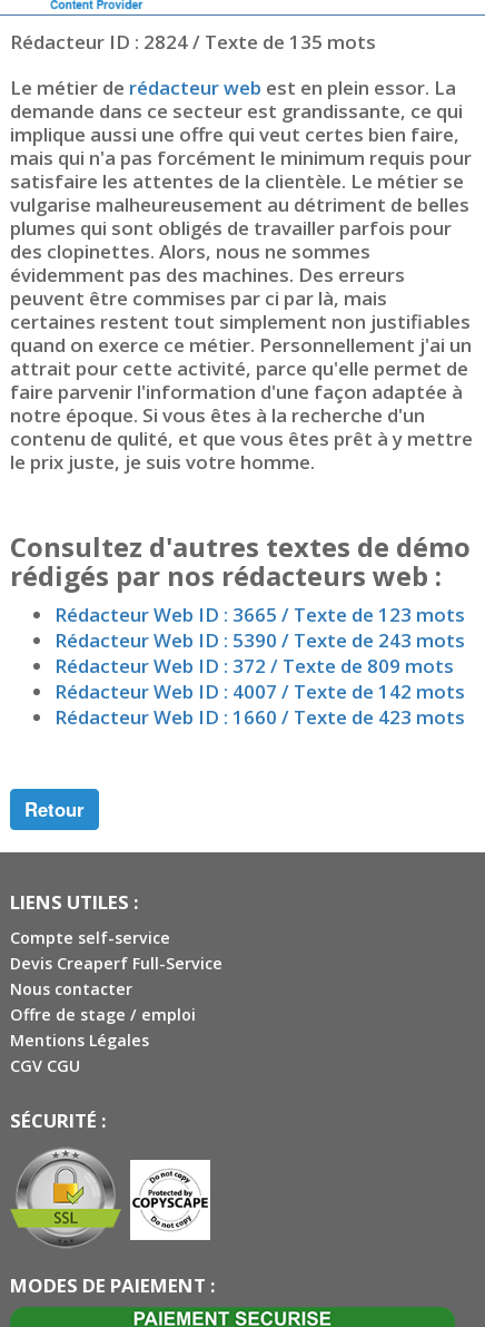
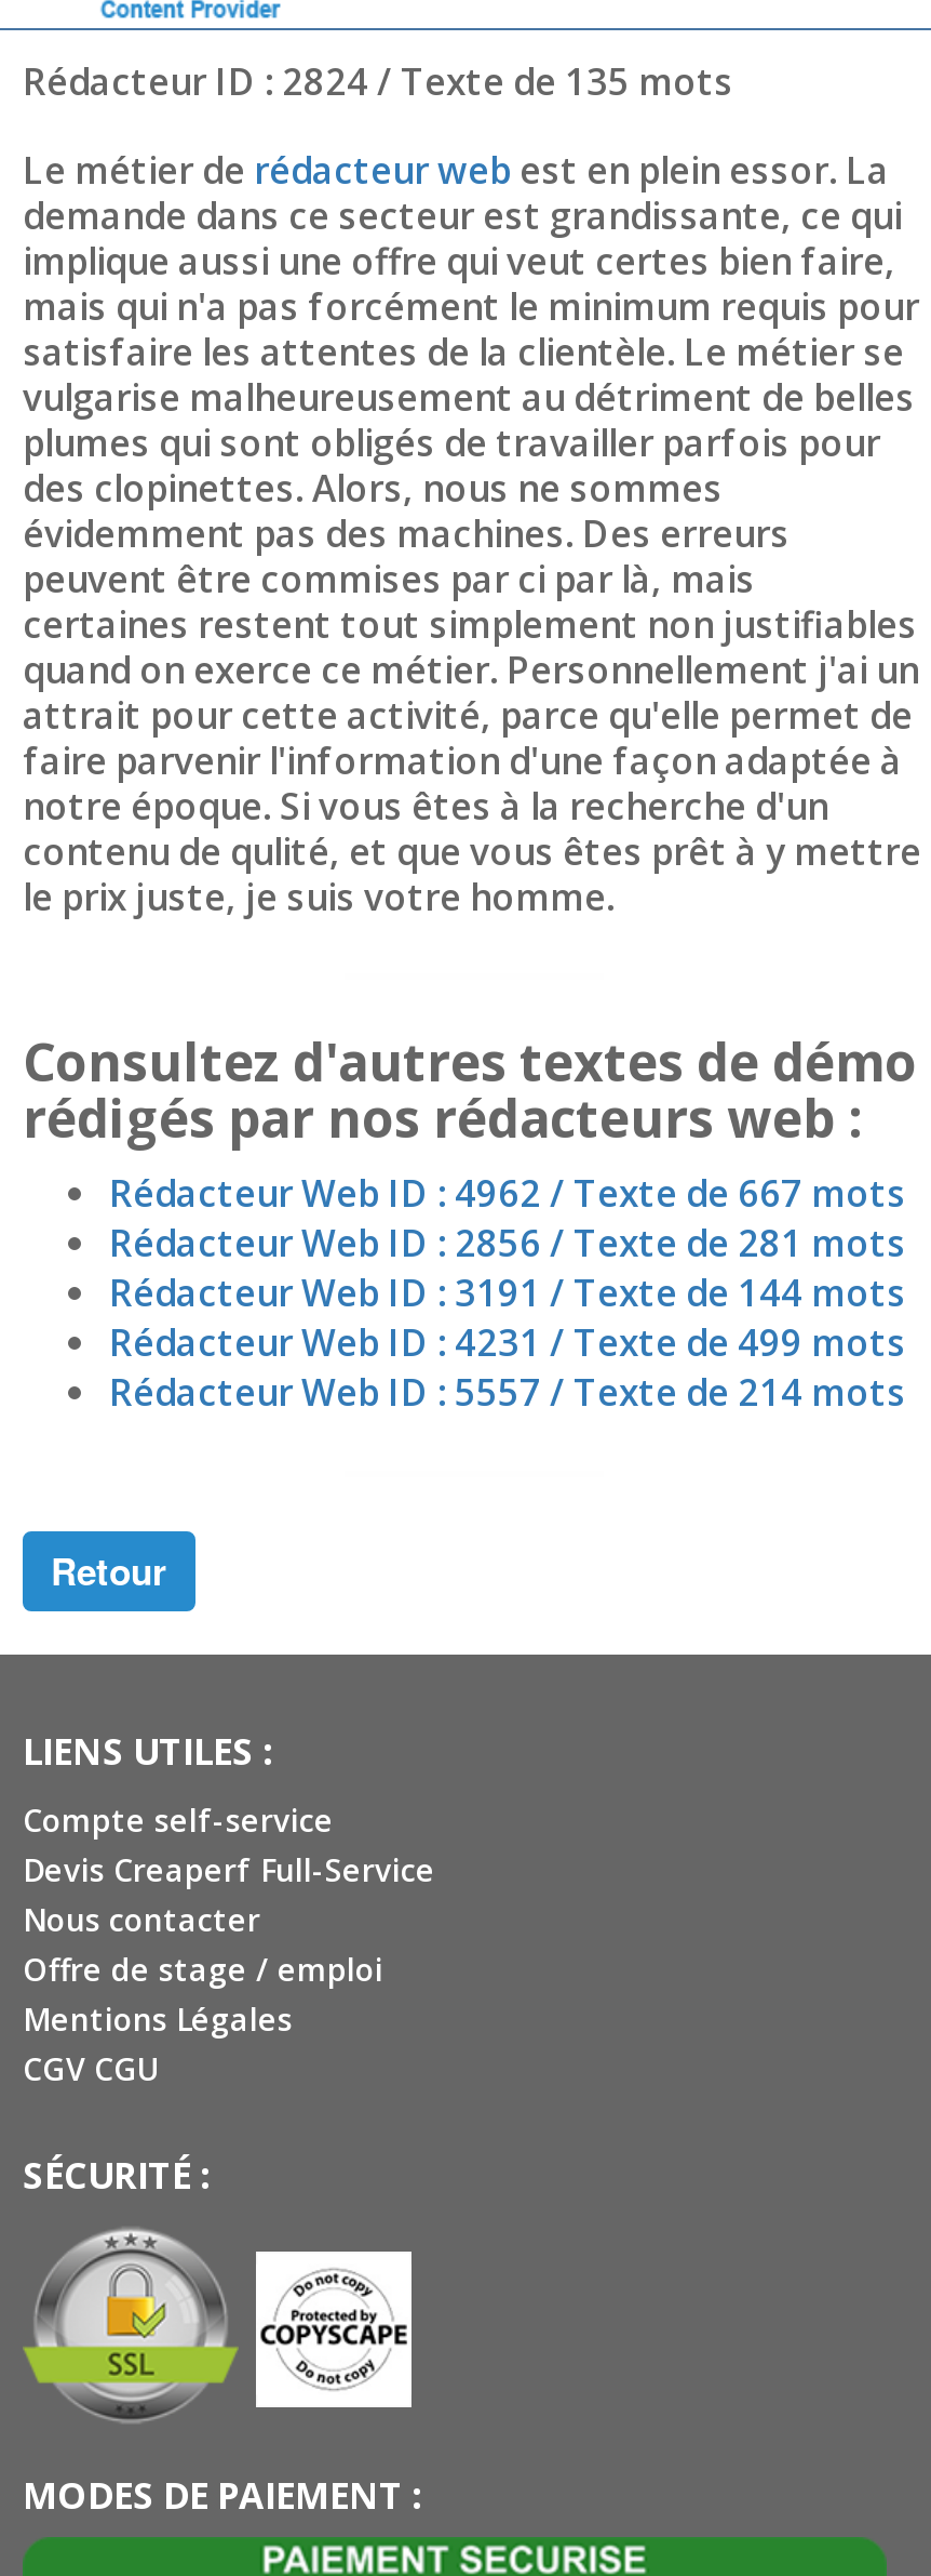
- Rédacteur Web ID : 3665 / Texte de 123 mots
+ Rédacteur Web ID : 4962 / Texte de 667 mots

- Rédacteur Web ID : 5390 / Texte de 243 mots
+ Rédacteur Web ID : 2856 / Texte de 281 mots

- Rédacteur Web ID : 372 / Texte de 809 mots
+ Rédacteur Web ID : 3191 / Texte de 144 mots

- Rédacteur Web ID : 4007 / Texte de 142 mots
+ Rédacteur Web ID : 4231 / Texte de 499 mots

- Rédacteur Web ID : 1660 / Texte de 423 mots
+ Rédacteur Web ID : 5557 / Texte de 214 mots
